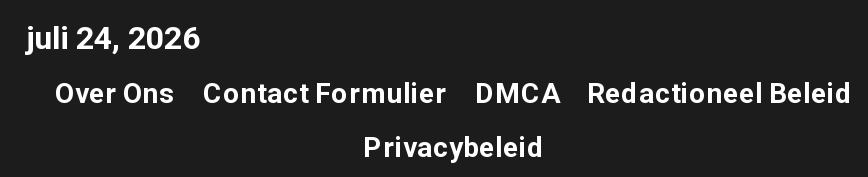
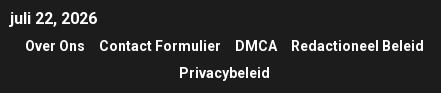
- juli 24, 2026
+ juli 22, 2026
